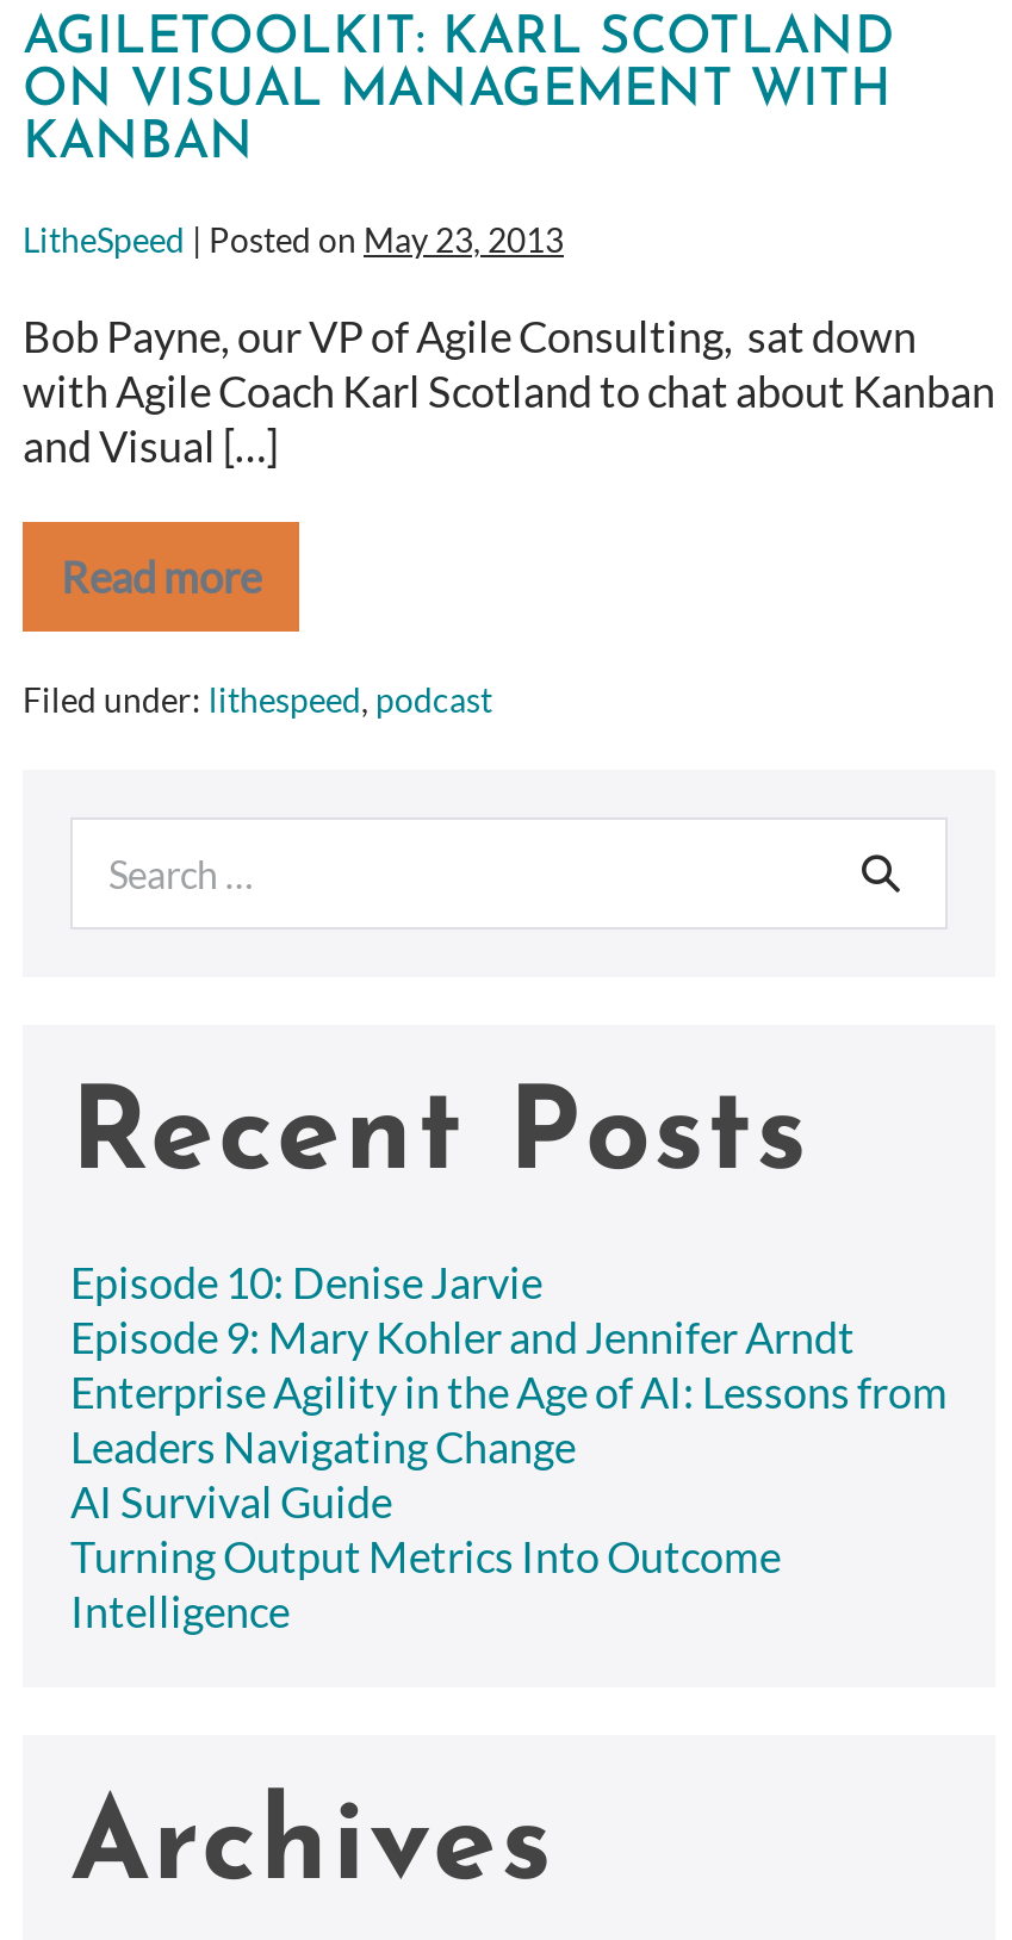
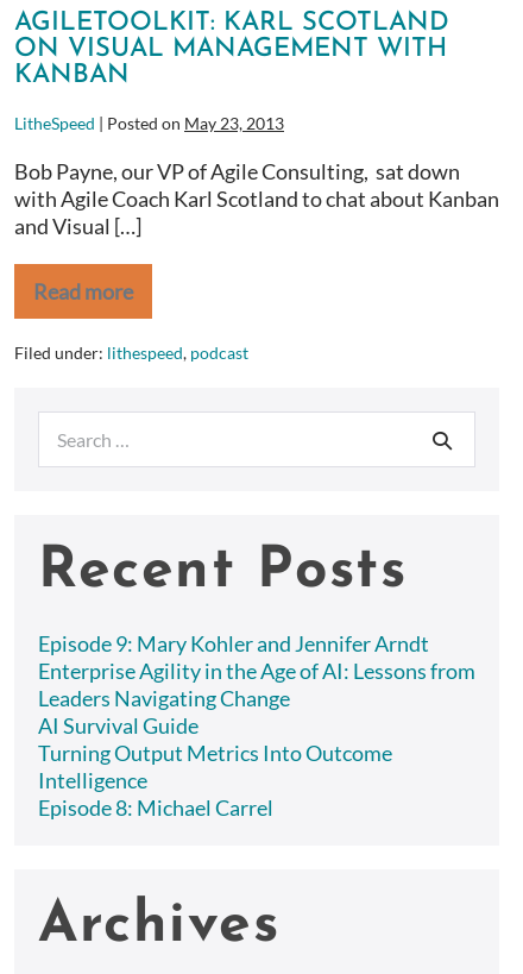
- Episode 10: Denise Jarvie

moved up: Episode 9: Mary Kohler and Jennifer Arndt | Enterprise Agility in the Age of AI: Lessons from | Leaders Navigating Change | AI Survival Guide | Turning Output Metrics Into Outcome | Intelligence

+ Episode 8: Michael Carrel
